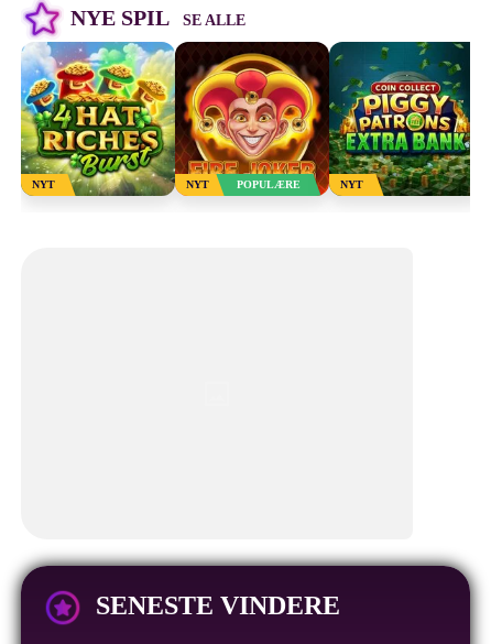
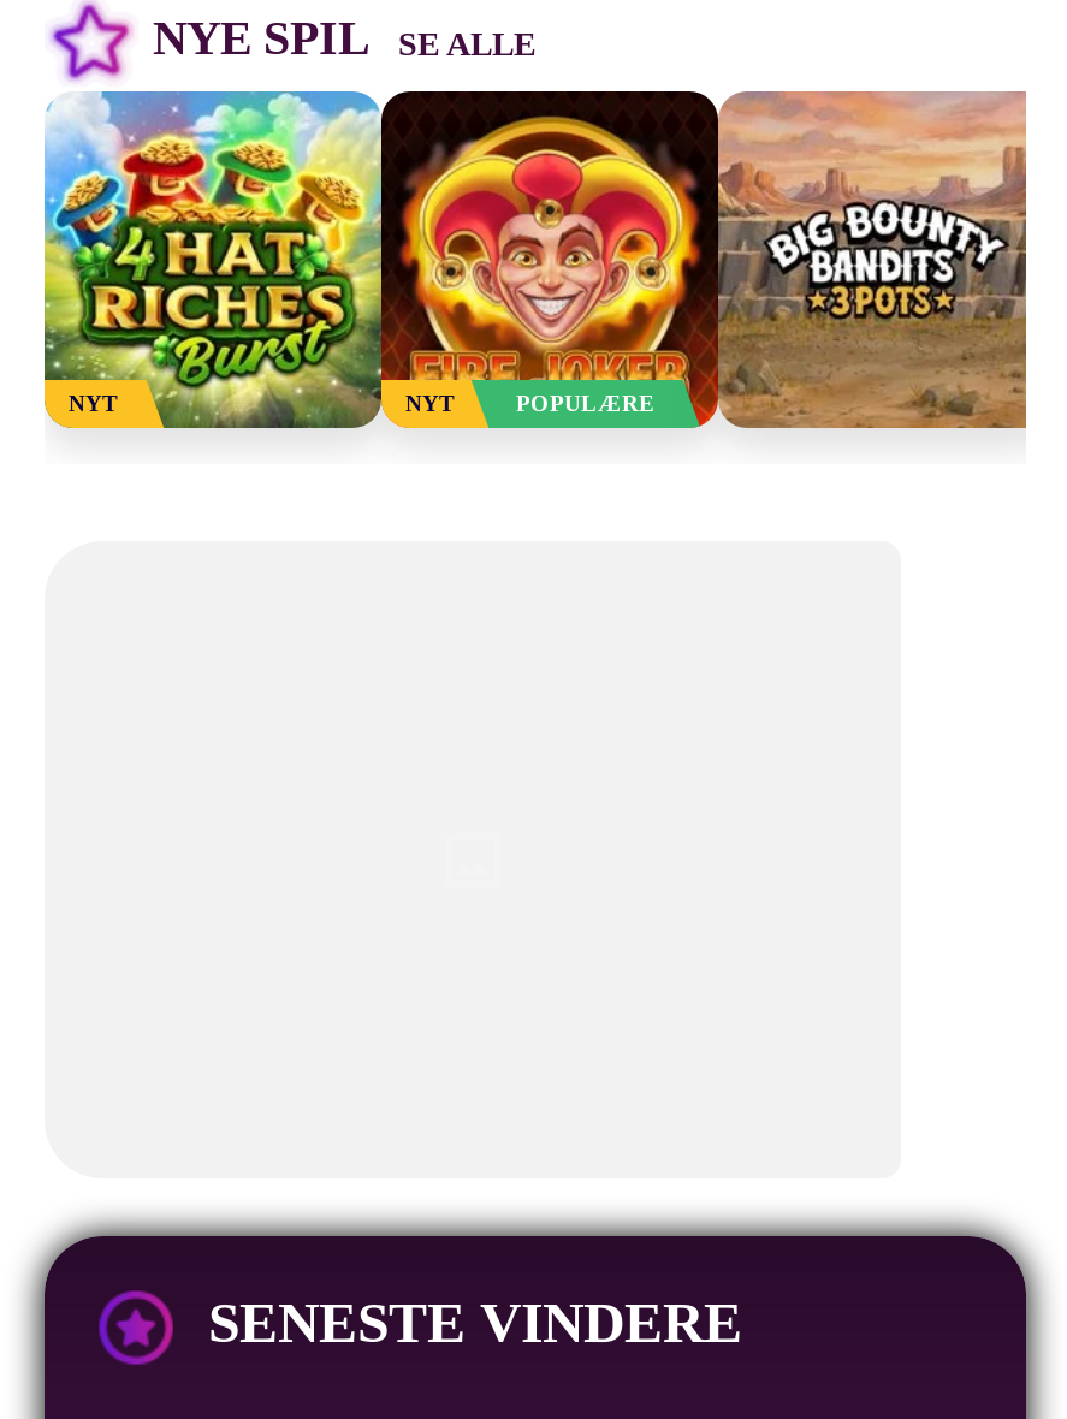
- [image]
+ [image]

- NYT
